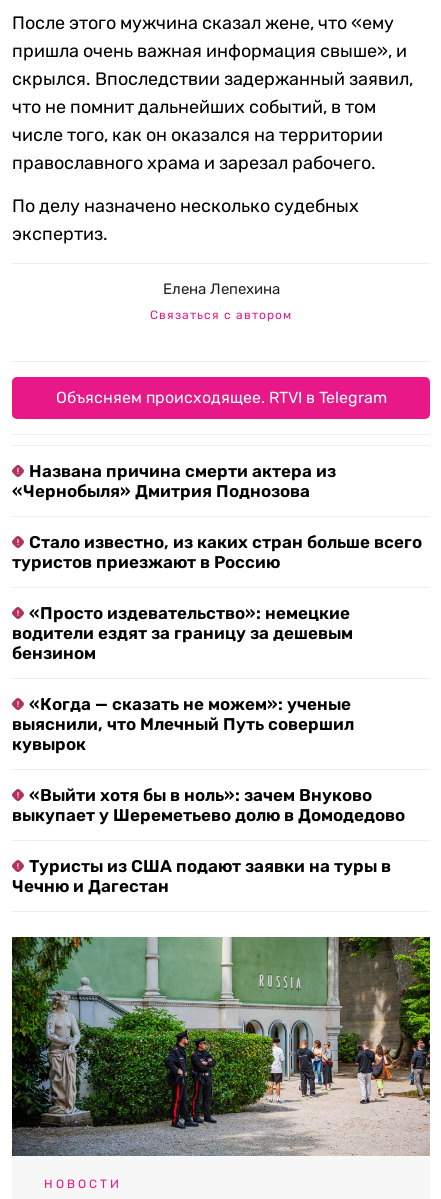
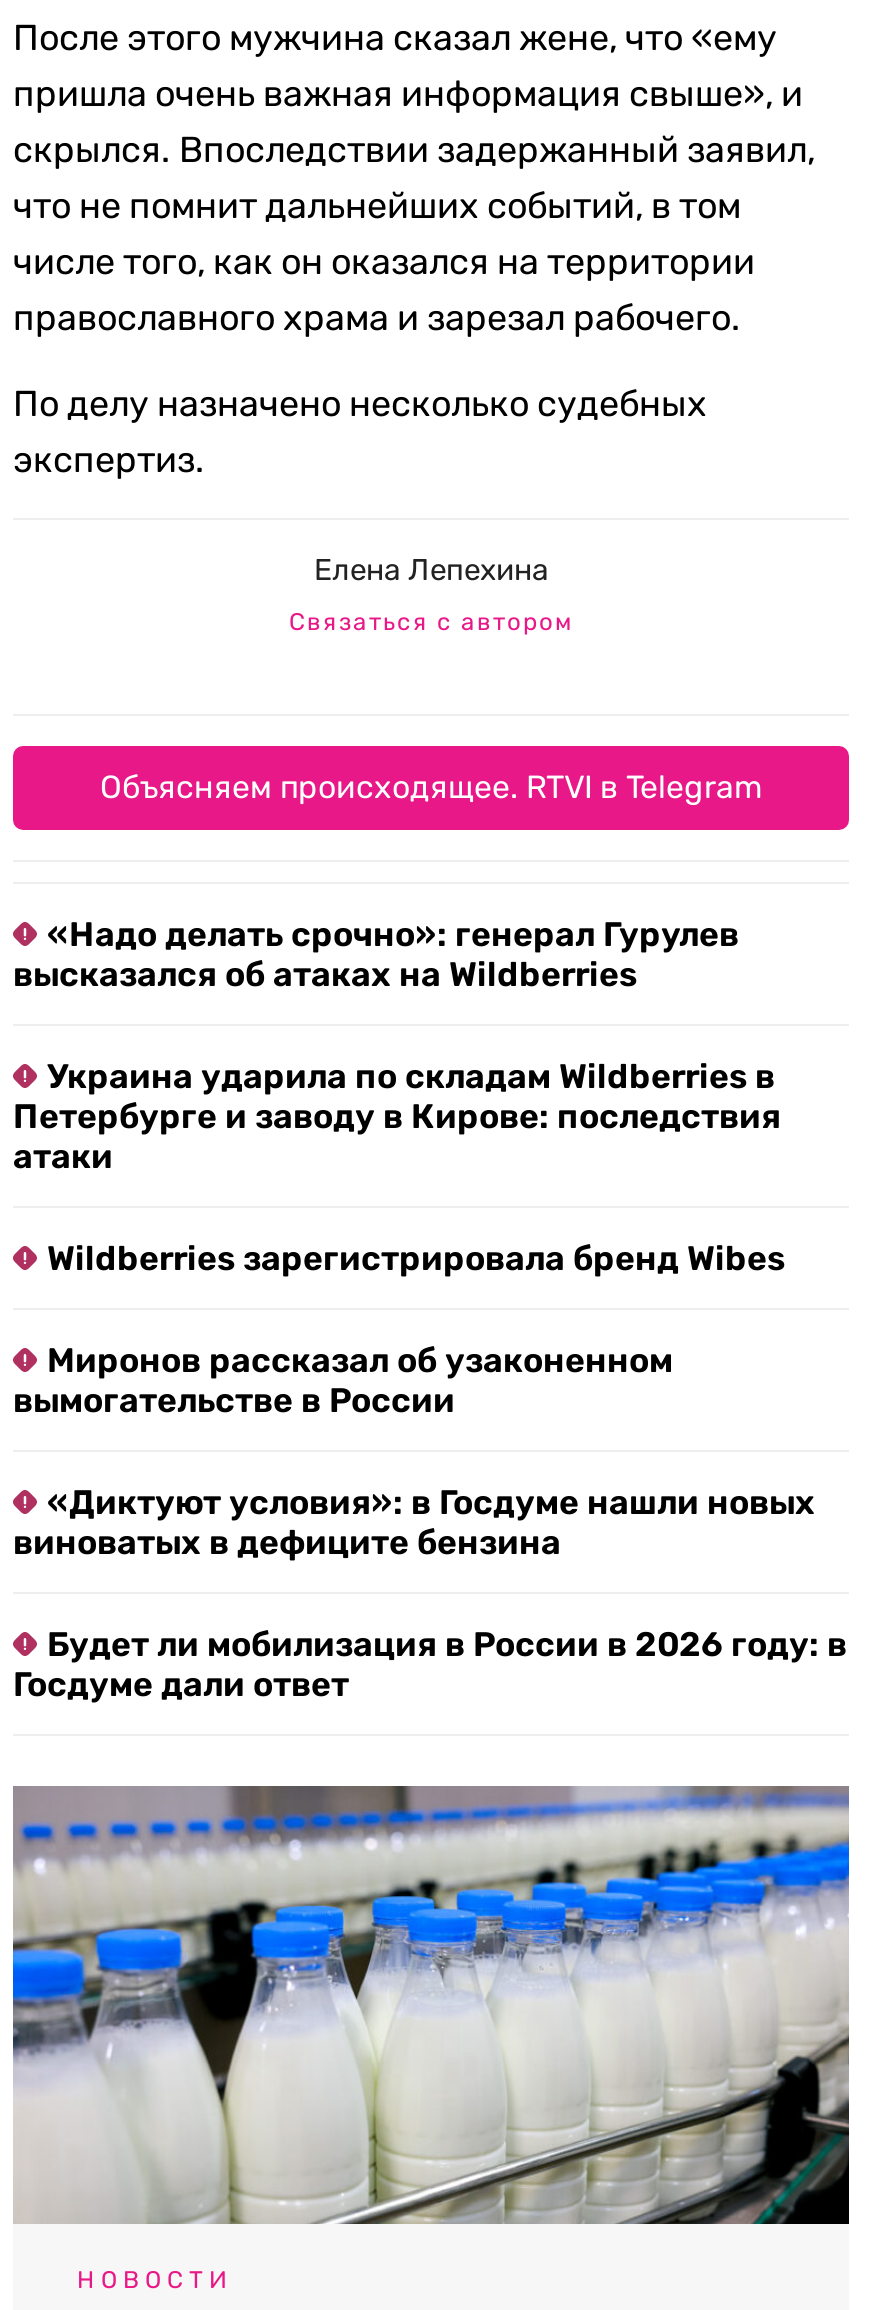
- Названа причина смерти актера из
- «Чернобыля» Дмитрия Поднозова
+ «Надо делать срочно»: генерал Гурулев
+ высказался об атаках на Wildberries

- Стало известно, из каких стран больше всего
- туристов приезжают в Россию
+ Украина ударила по складам Wildberries в
+ Петербурге и заводу в Кирове: последствия
+ атаки

- «Просто издевательство»: немецкие
- водители ездят за границу за дешевым
- бензином
+ Wildberries зарегистрировала бренд Wibes

- «Когда — сказать не можем»: ученые
- выяснили, что Млечный Путь совершил
- кувырок
+ Миронов рассказал об узаконенном
+ вымогательстве в России

- «Выйти хотя бы в ноль»: зачем Внуково
- выкупает у Шереметьево долю в Домодедово
+ «Диктуют условия»: в Госдуме нашли новых
+ виноватых в дефиците бензина

- Туристы из США подают заявки на туры в
- Чечню и Дагестан
+ Будет ли мобилизация в России в 2026 году: в
+ Госдуме дали ответ

- [image]
+ [image]
